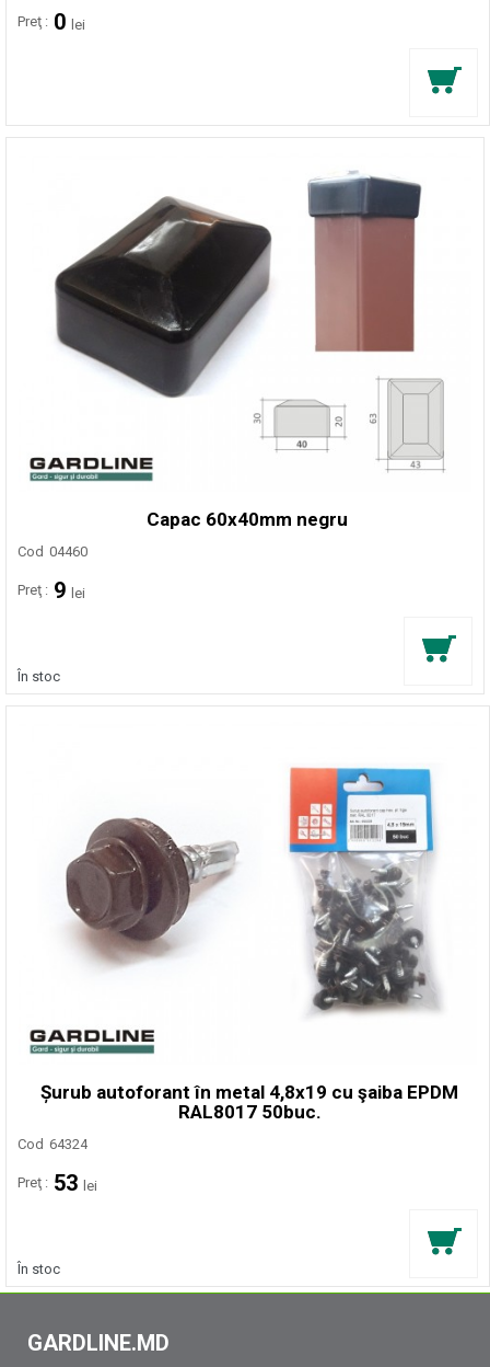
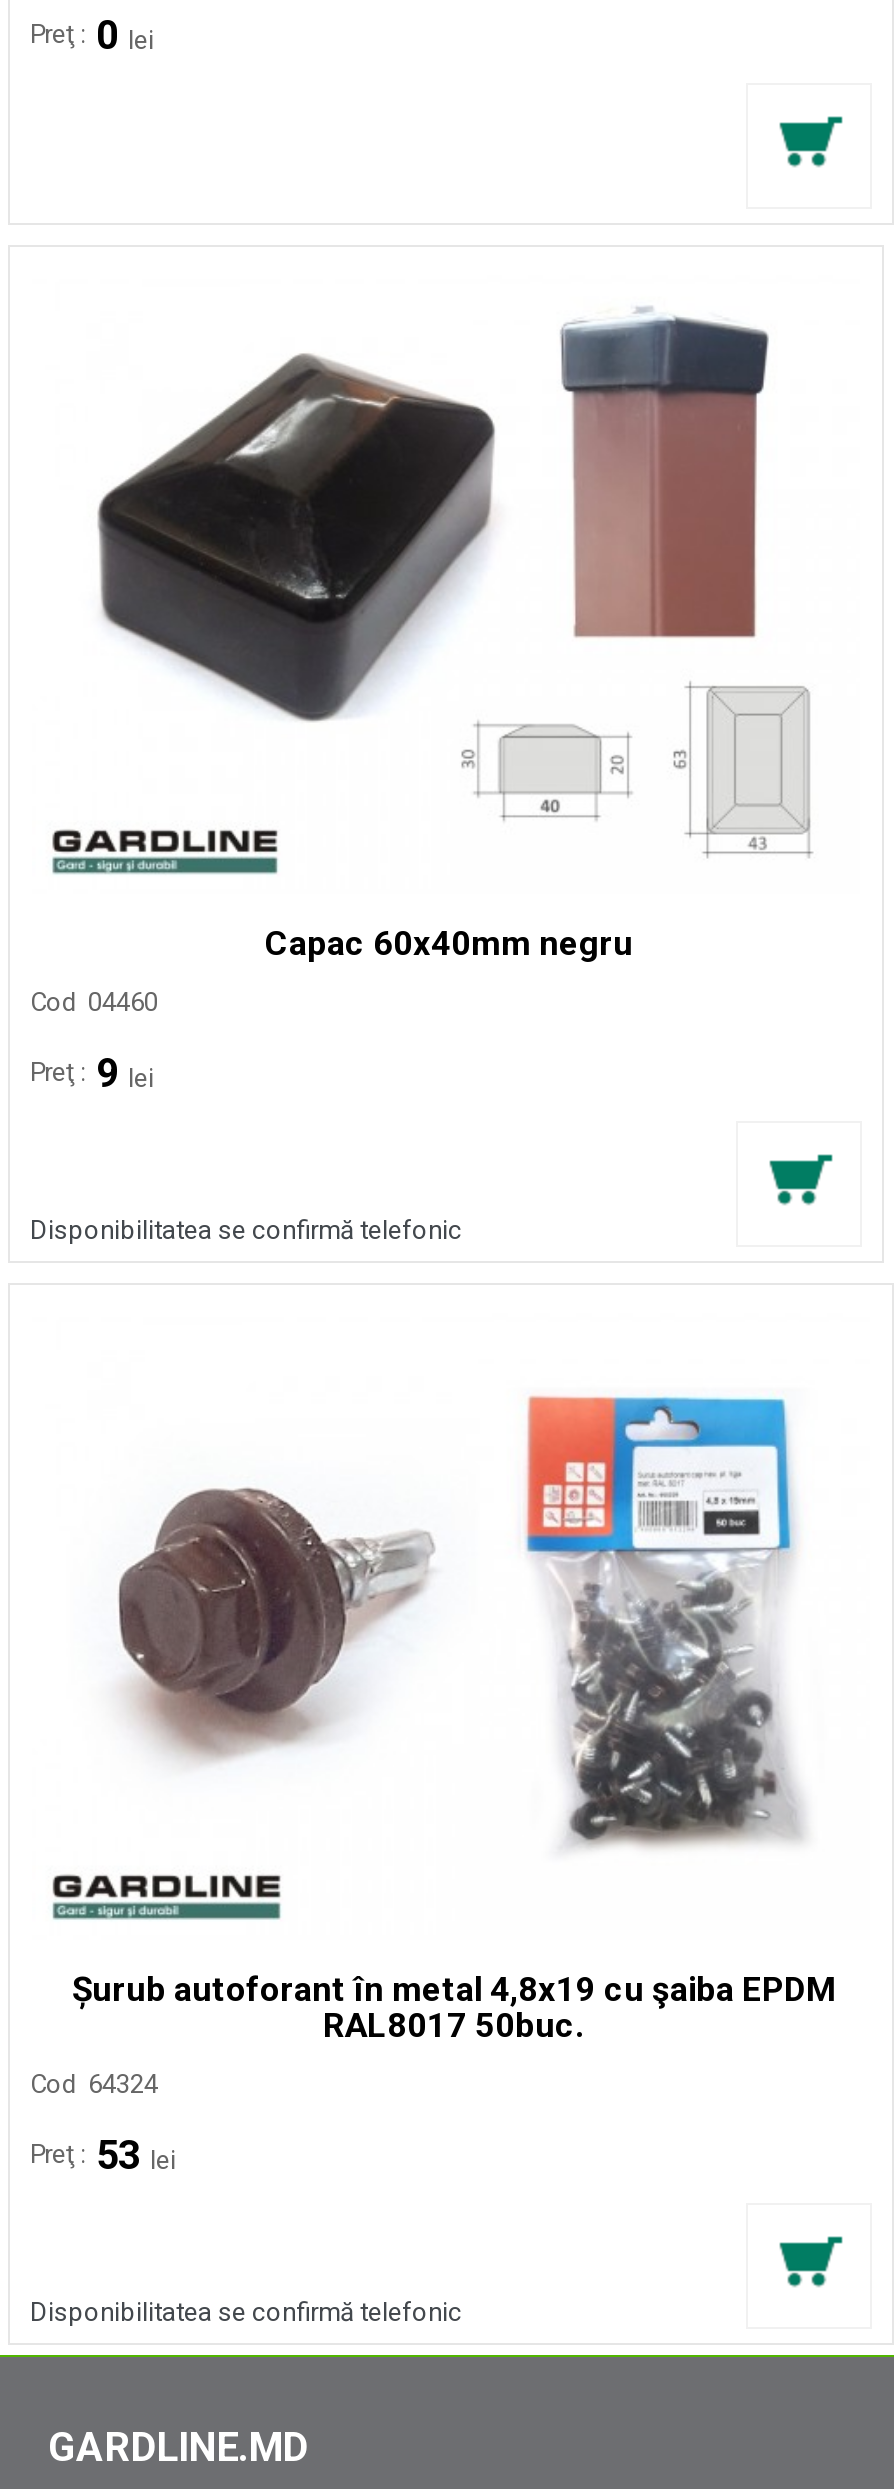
- În stoc
+ Disponibilitatea se confirmă telefonic

- În stoc
+ Disponibilitatea se confirmă telefonic
